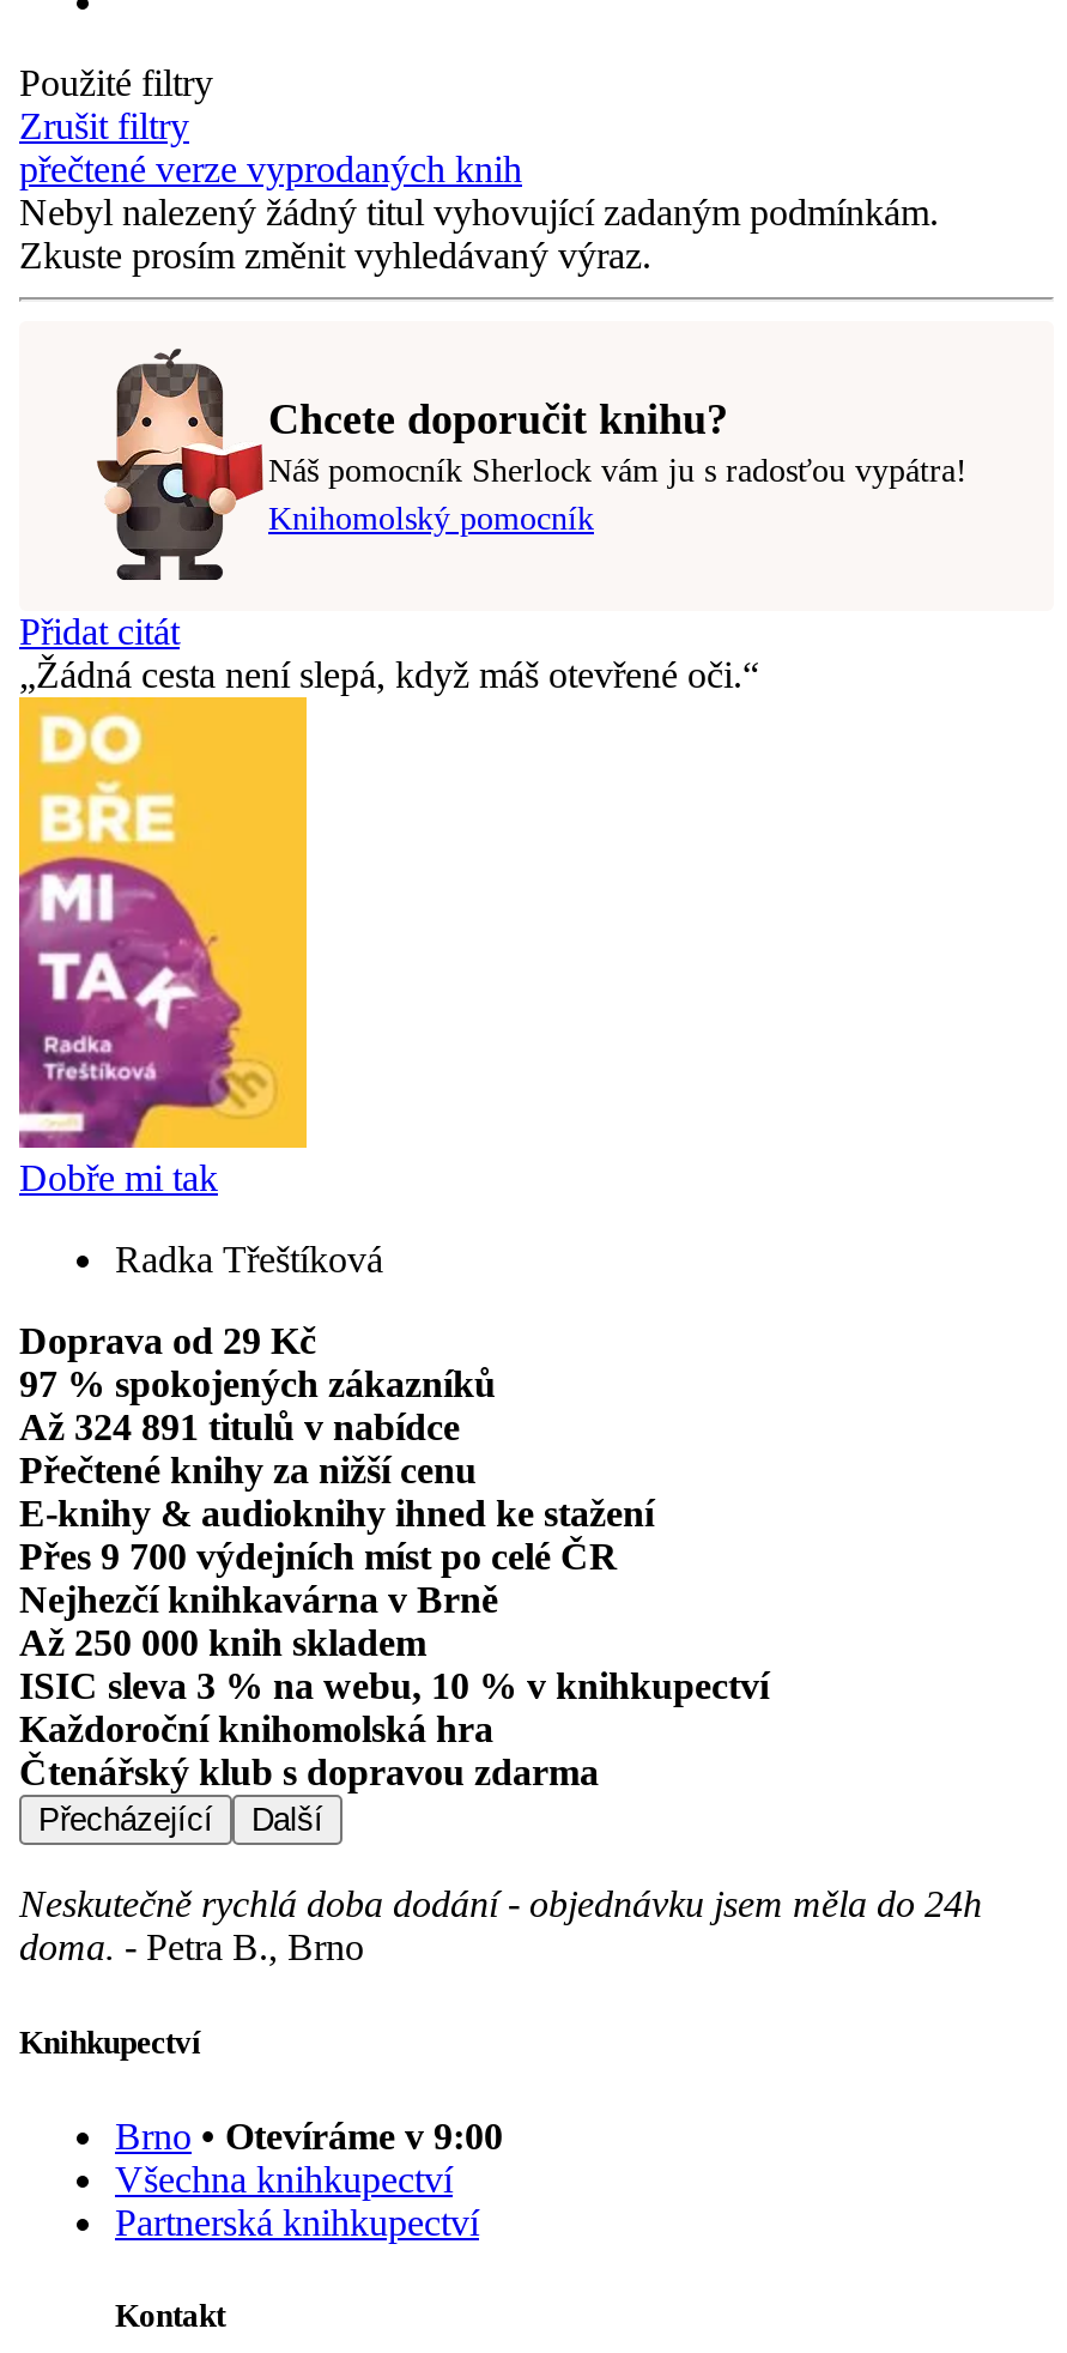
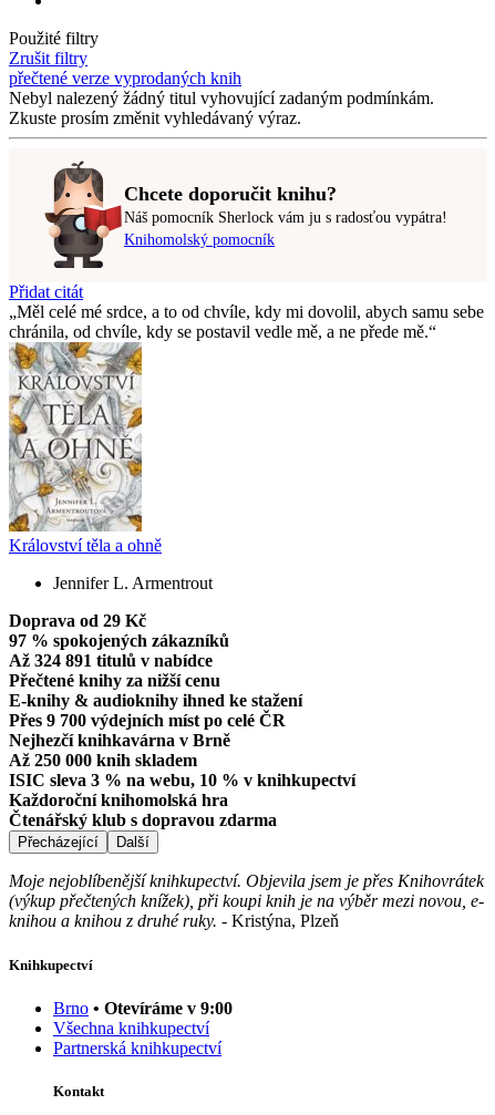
- Žádná cesta není slepá, když máš otevřené oči.
+ Měl celé mé srdce, a to od chvíle, kdy mi dovolil, abych samu sebe
+ chránila, od chvíle, kdy se postavil vedle mě, a ne přede mě.

- [image]
- Dobře mi tak
+ [image]
+ Království těla a ohně

- Radka Třeštíková
+ Jennifer L. Armentrout

- Neskutečně rychlá doba dodání - objednávku jsem měla do 24h
- doma. - Petra B., Brno
+ Moje nejoblíbenější knihkupectví. Objevila jsem je přes Knihovrátek
+ (výkup přečtených knížek), při koupi knih je na výběr mezi novou, e-
+ knihou a knihou z druhé ruky. - Kristýna, Plzeň
